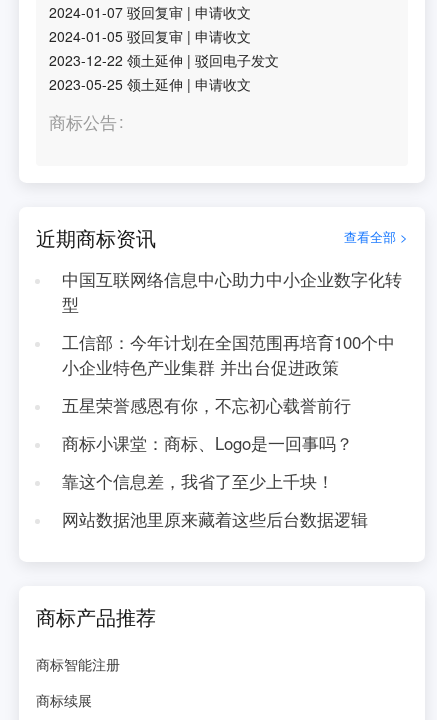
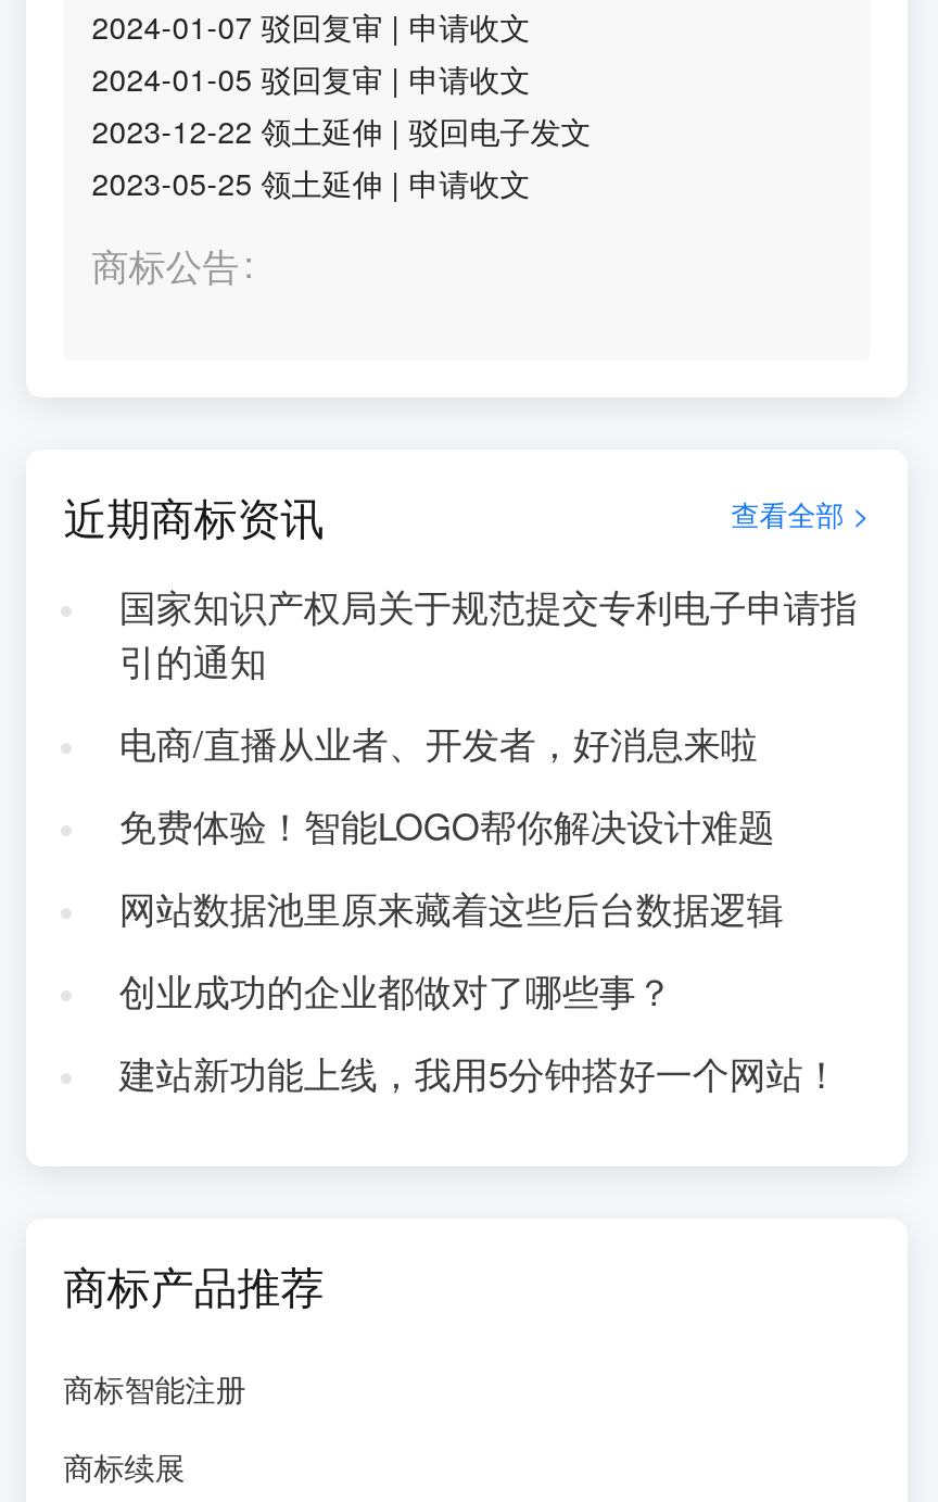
- 中国互联网络信息中心助力中小企业数字化转
- 型
- 工信部：今年计划在全国范围再培育100个中
- 小企业特色产业集群 并出台促进政策
- 五星荣誉感恩有你，不忘初心载誉前行
- 商标小课堂：商标、Logo是一回事吗？
- 靠这个信息差，我省了至少上千块！
+ 国家知识产权局关于规范提交专利电子申请指
+ 引的通知
+ 电商/直播从业者、开发者，好消息来啦
+ 免费体验！智能LOGO帮你解决设计难题

moved up: 网站数据池里原来藏着这些后台数据逻辑

+ 创业成功的企业都做对了哪些事？
+ 建站新功能上线，我用5分钟搭好一个网站！
